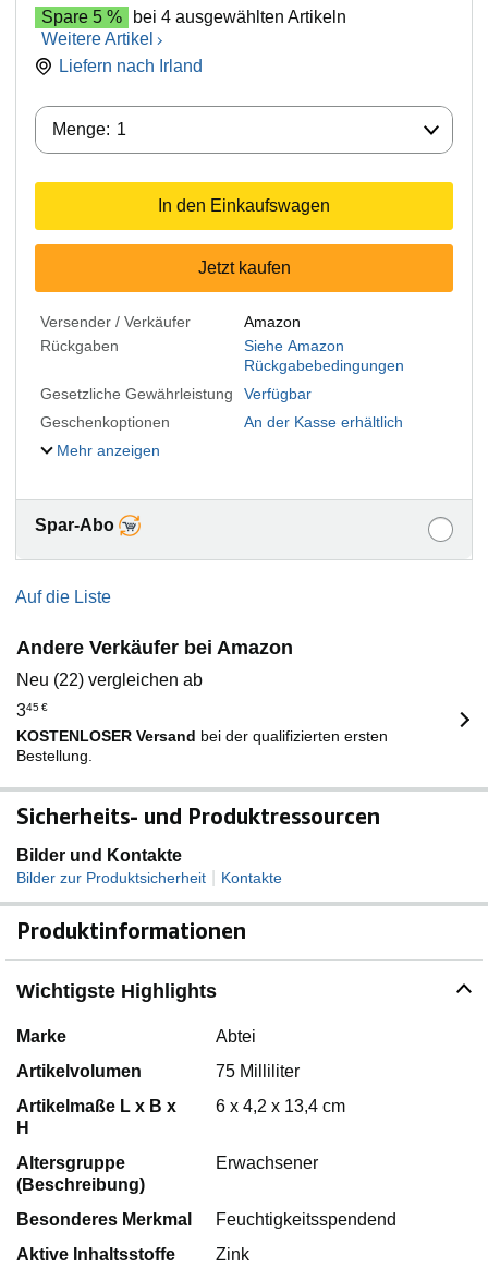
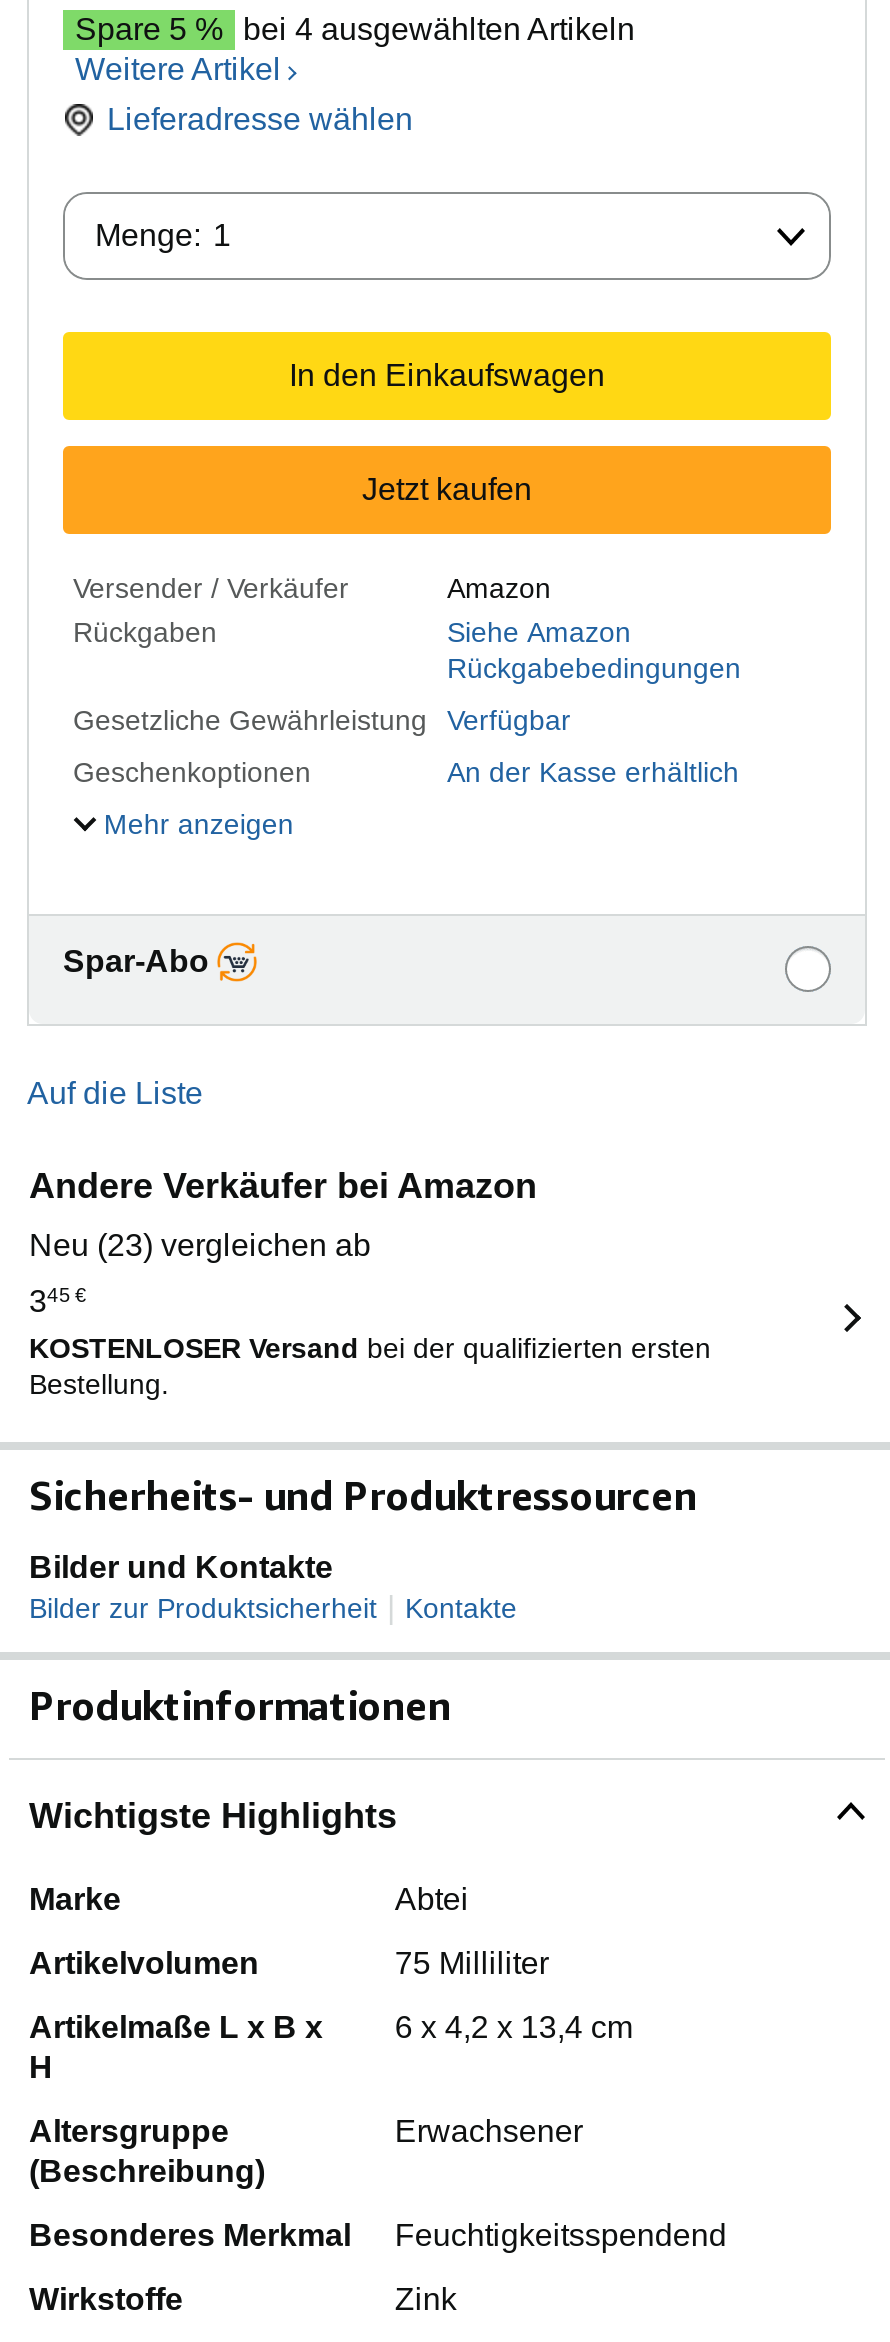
- Liefern nach Irland
+ Lieferadresse wählen

- Neu (22) vergleichen ab
+ Neu (23) vergleichen ab

- Aktive Inhaltsstoffe
+ Wirkstoffe
